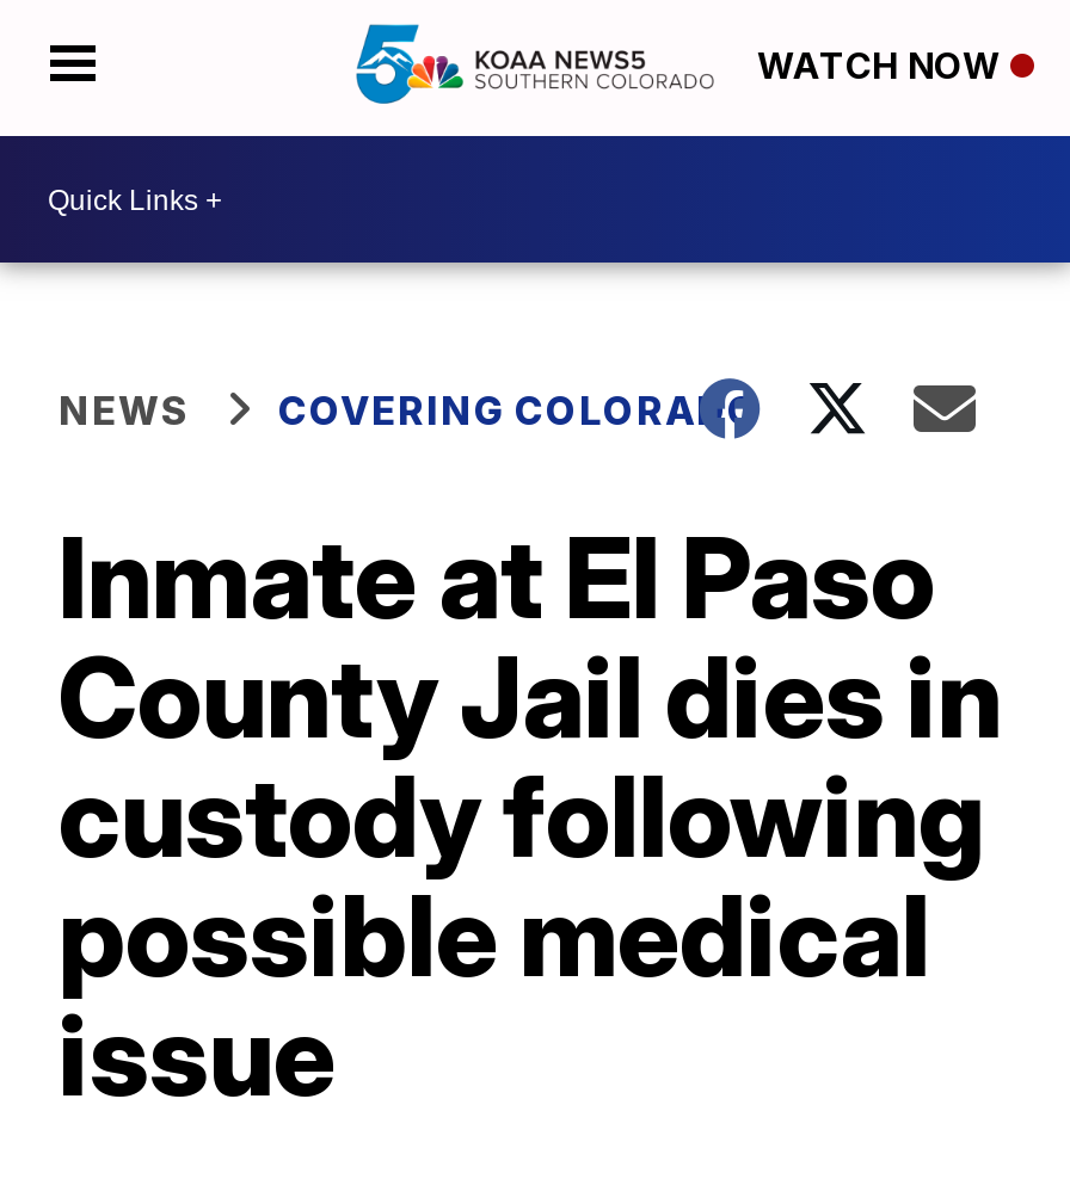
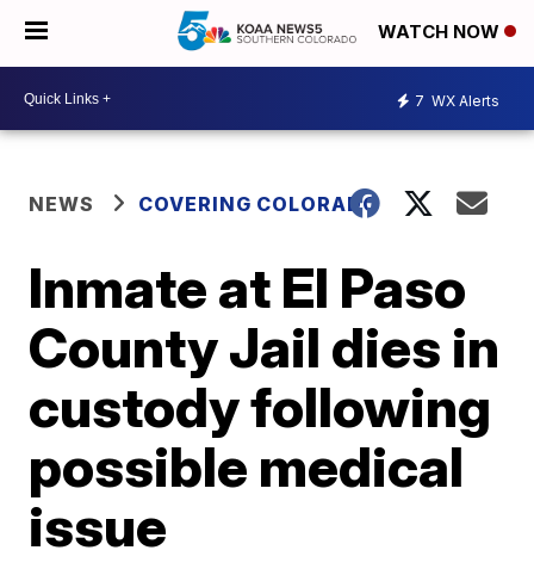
+ 7 WX Alerts
